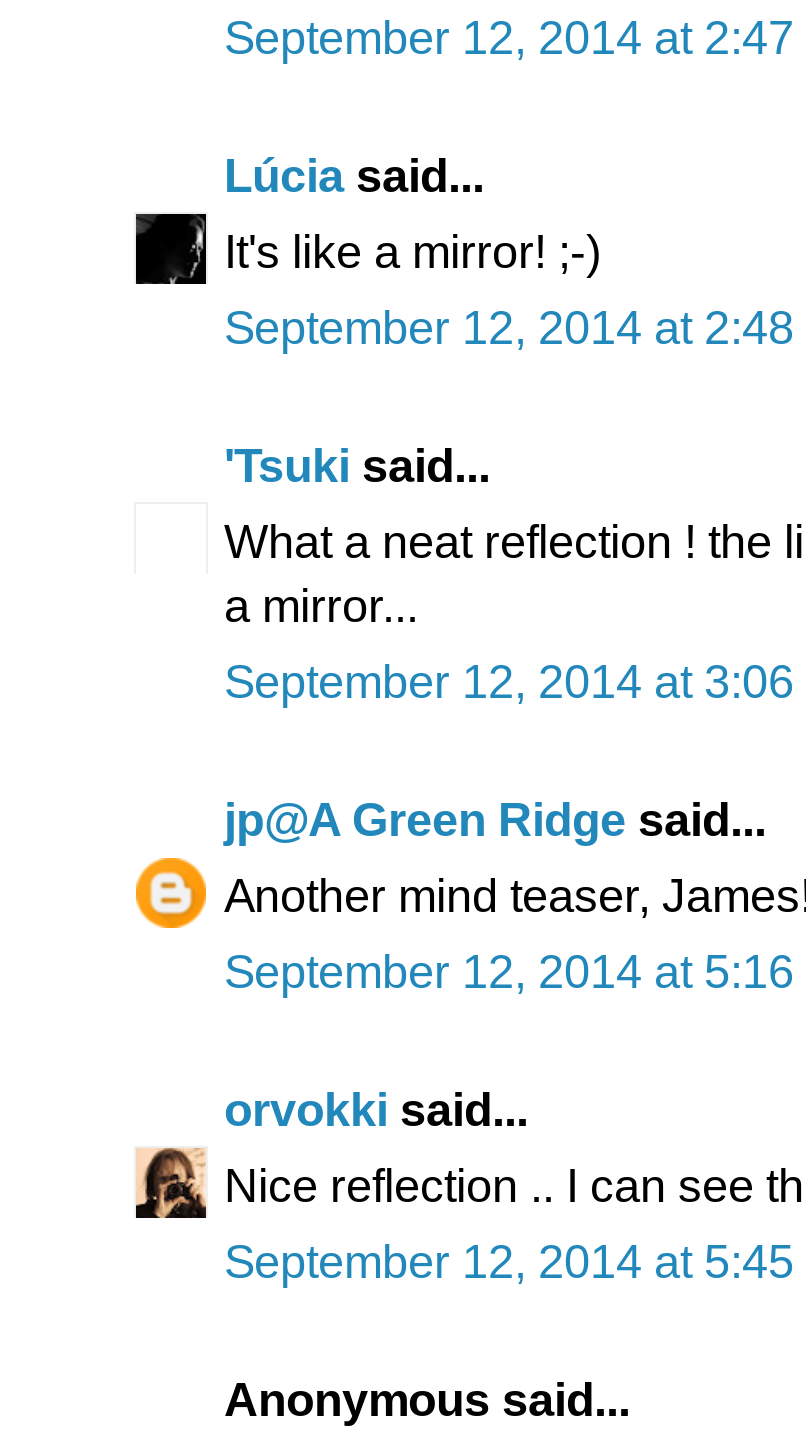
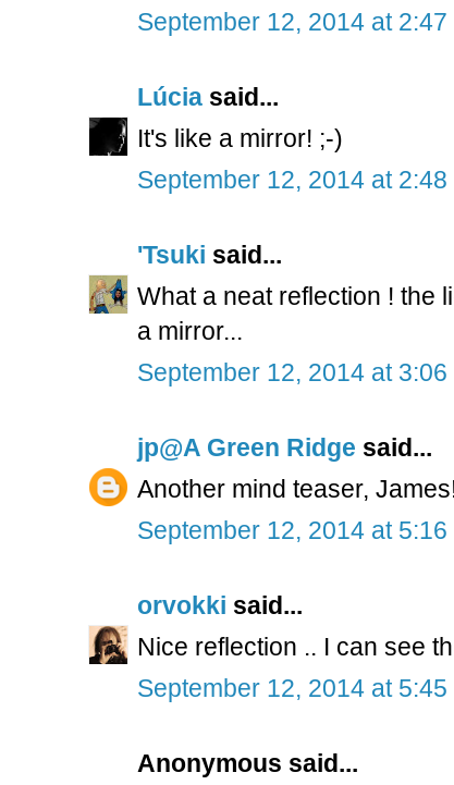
+ [image]
